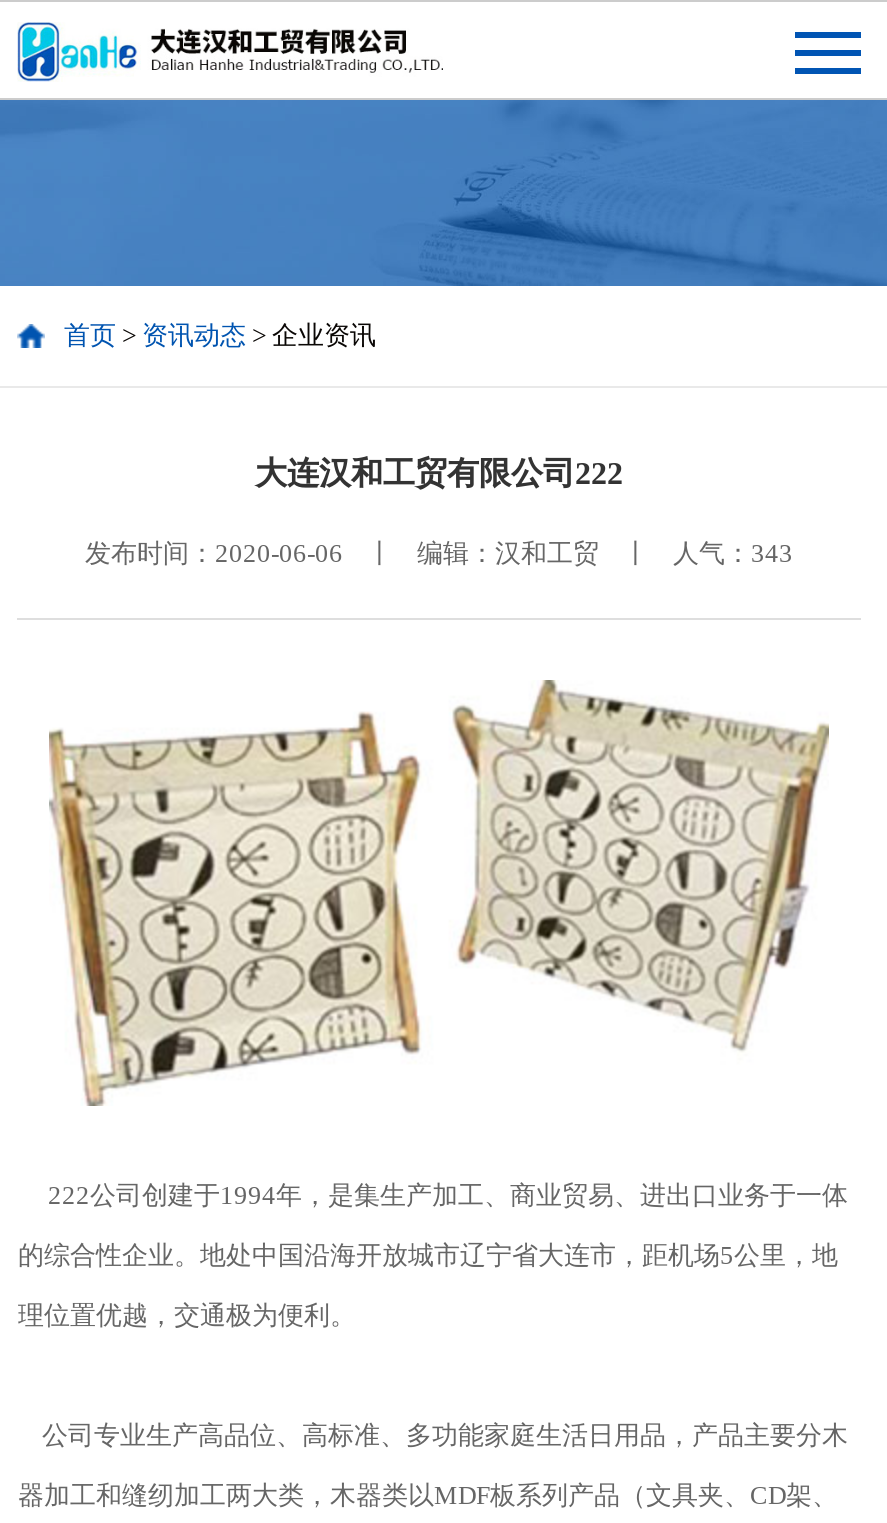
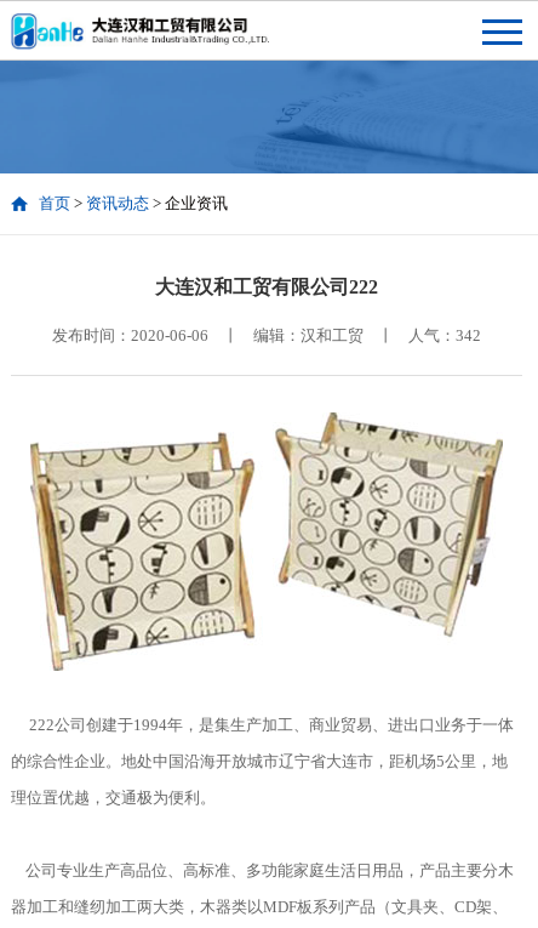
- 发布时间：2020-06-06 丨 编辑：汉和工贸 丨 人气：343
+ 发布时间：2020-06-06 丨 编辑：汉和工贸 丨 人气：342
